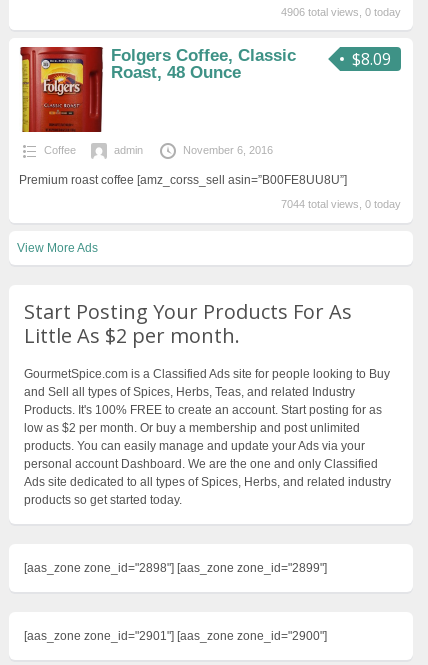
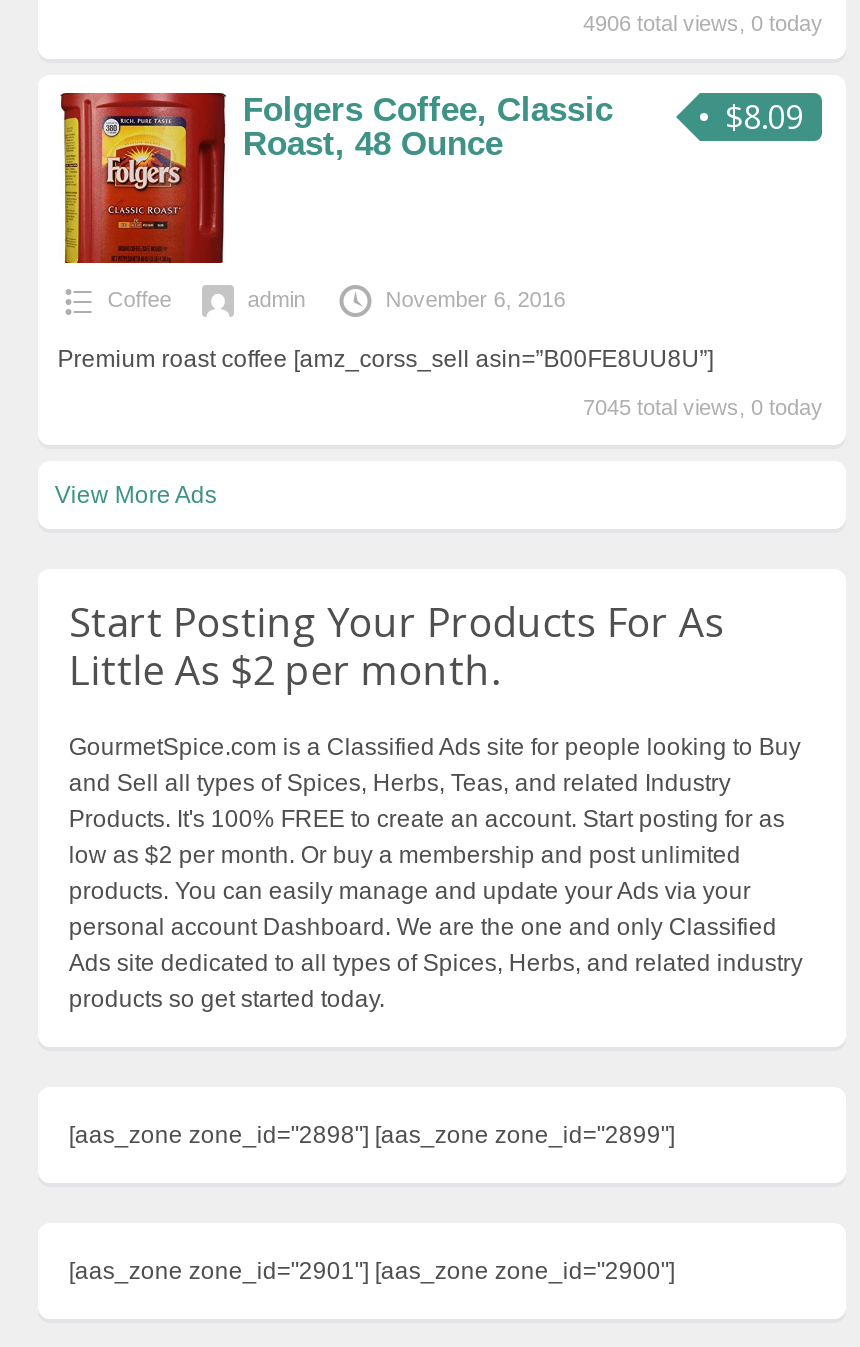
- 7044 total views, 0 today
+ 7045 total views, 0 today
